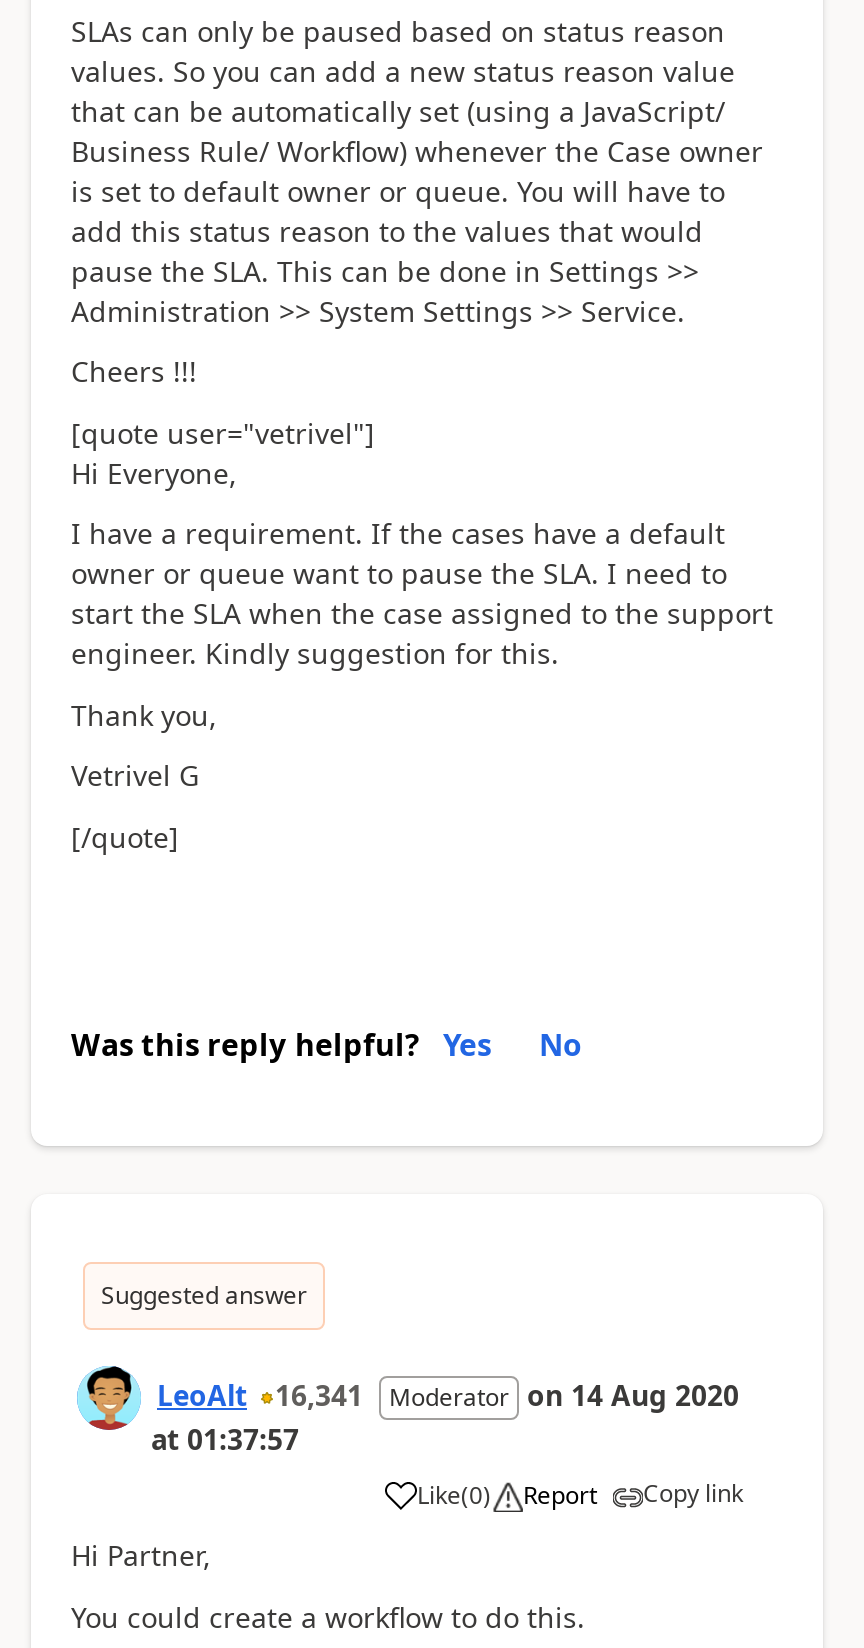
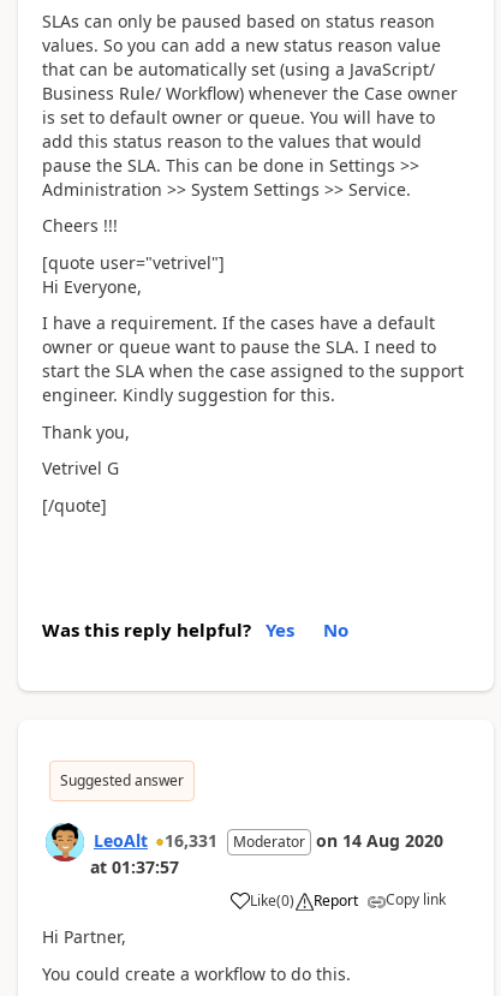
- LeoAlt 16,341 Moderator on 14 Aug 2020
+ LeoAlt 16,331 Moderator on 14 Aug 2020
